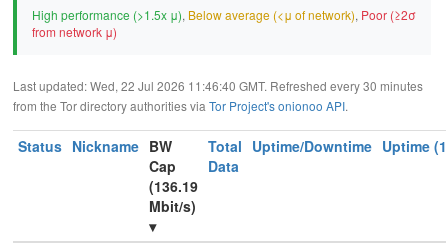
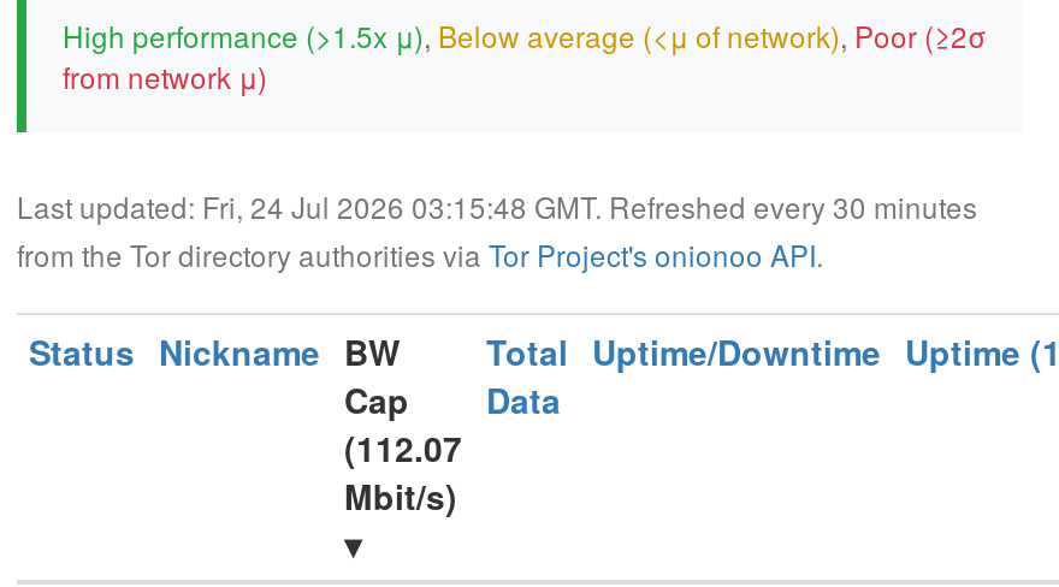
- Last updated: Wed, 22 Jul 2026 11:46:40 GMT. Refreshed every 30 minutes
+ Last updated: Fri, 24 Jul 2026 03:15:48 GMT. Refreshed every 30 minutes

- (136.19
+ (112.07
